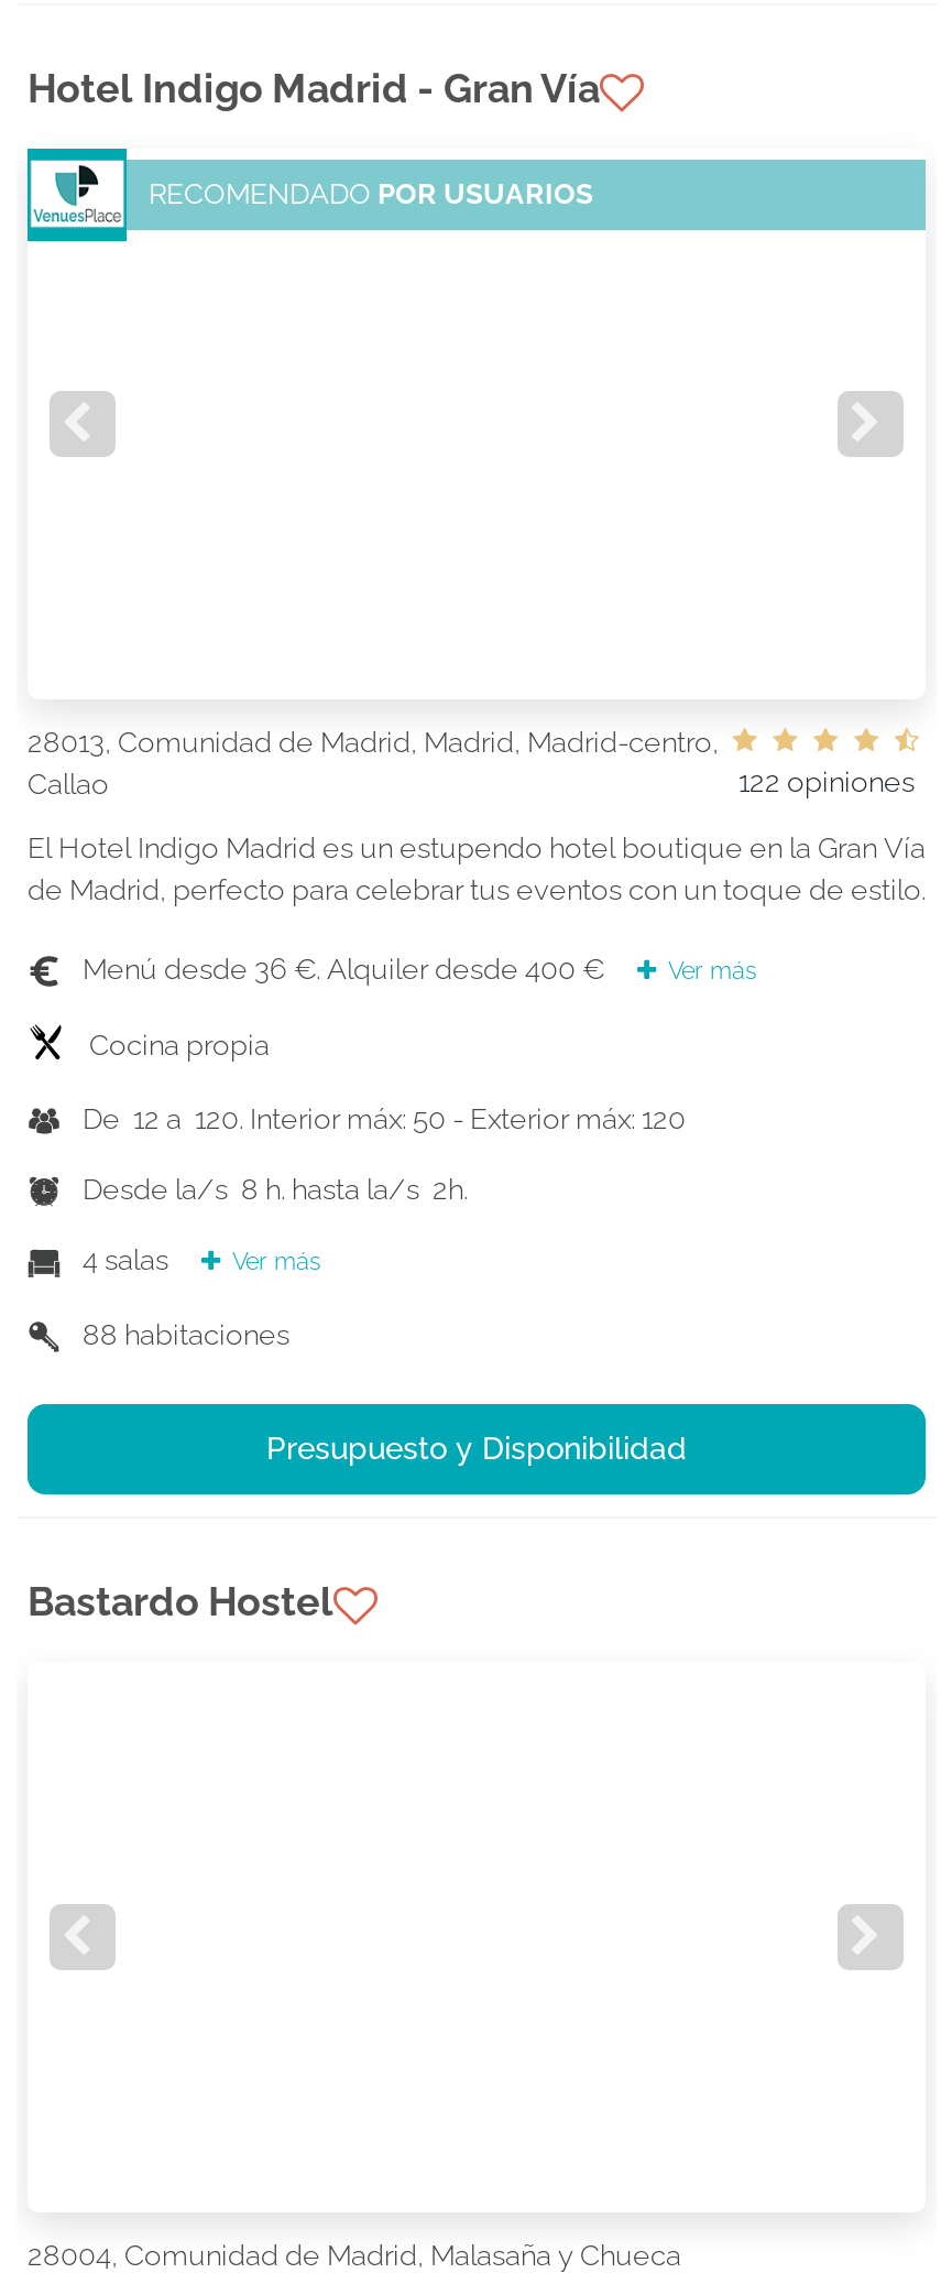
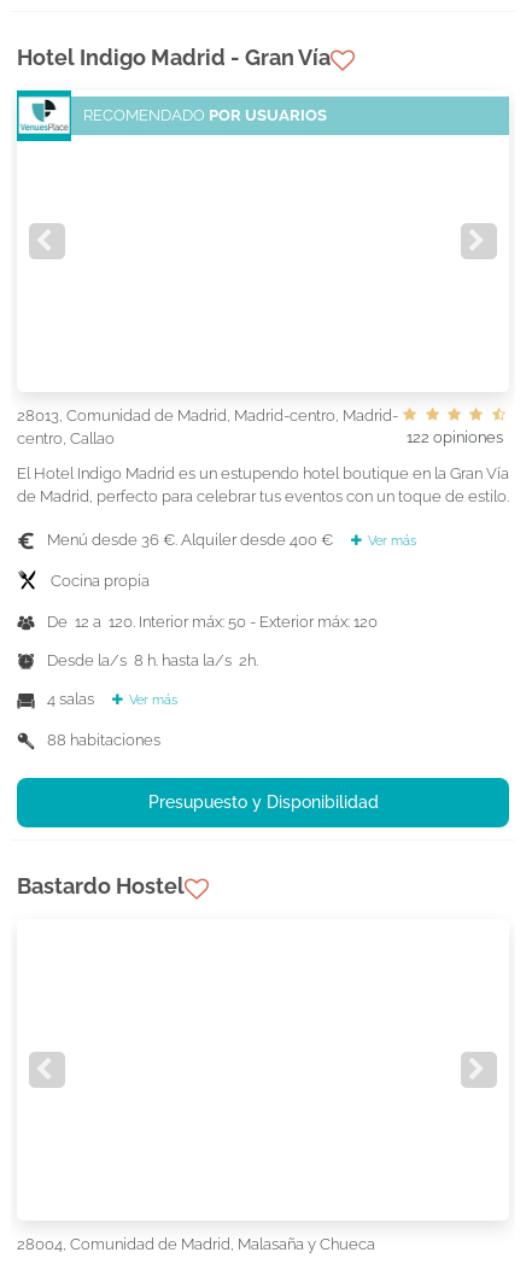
- 28013, Comunidad de Madrid, Madrid, Madrid-centro,
- Callao
+ 28013, Comunidad de Madrid, Madrid-centro, Madrid-
+ centro, Callao
